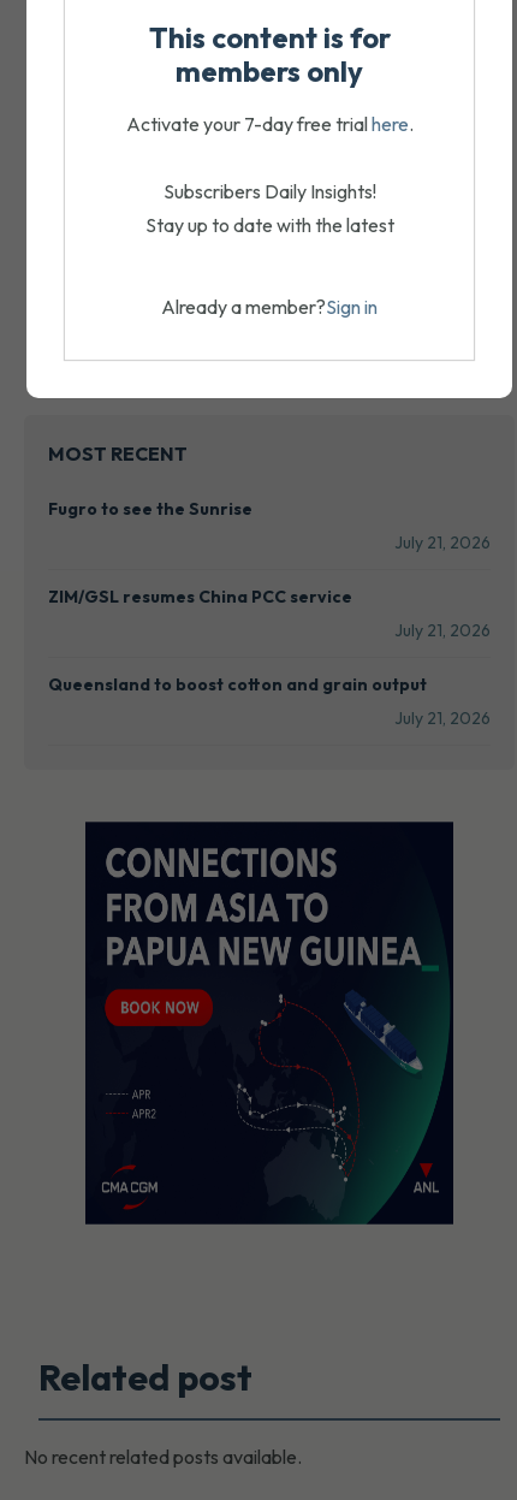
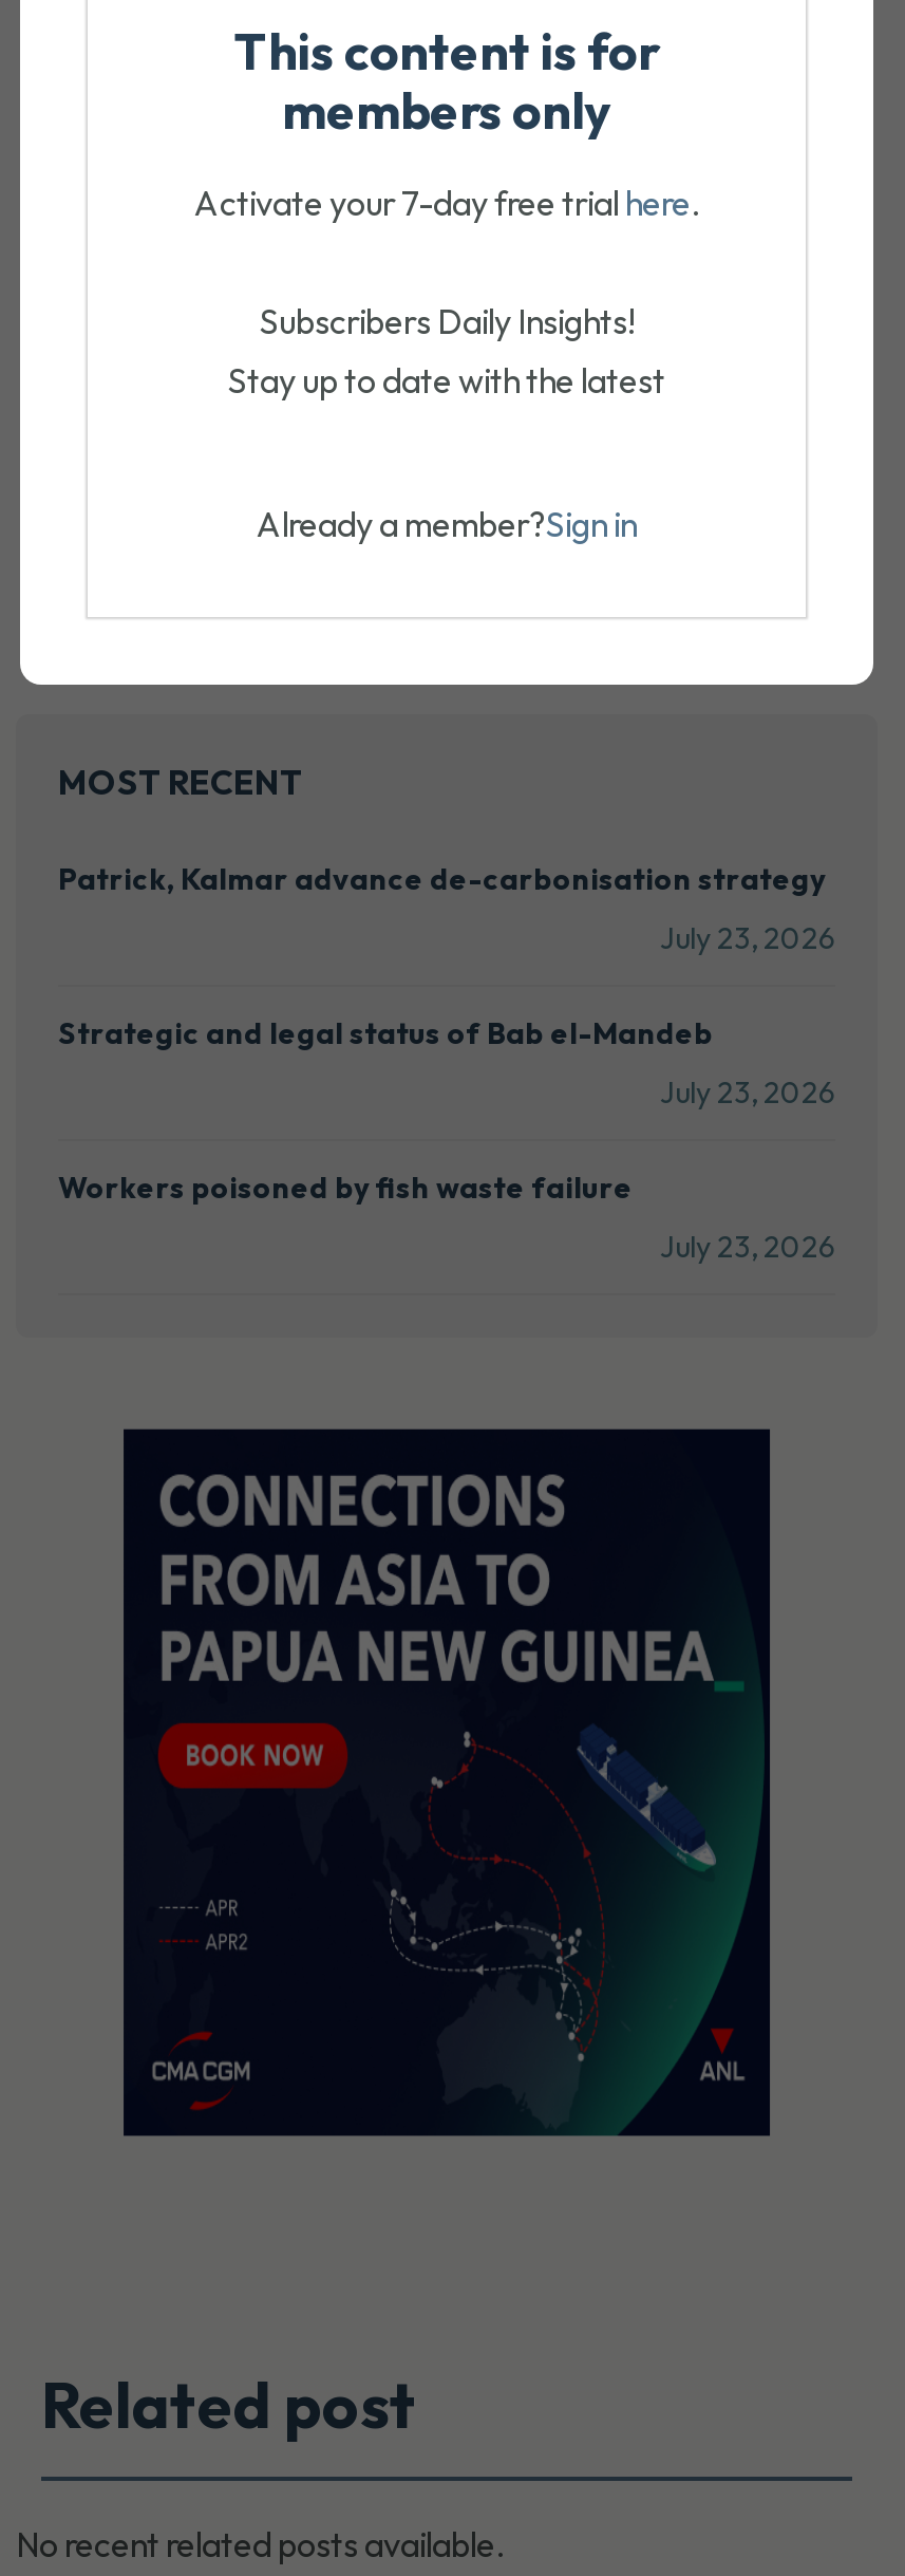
- Fugro to see the Sunrise
+ Patrick, Kalmar advance de-carbonisation strategy

- July 21, 2026
+ July 23, 2026

- ZIM/GSL resumes China PCC service
+ Strategic and legal status of Bab el-Mandeb

- July 21, 2026
+ July 23, 2026

- Queensland to boost cotton and grain output
+ Workers poisoned by fish waste failure

- July 21, 2026
+ July 23, 2026
